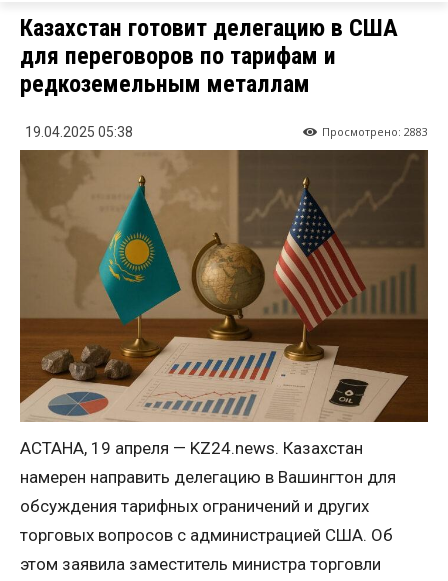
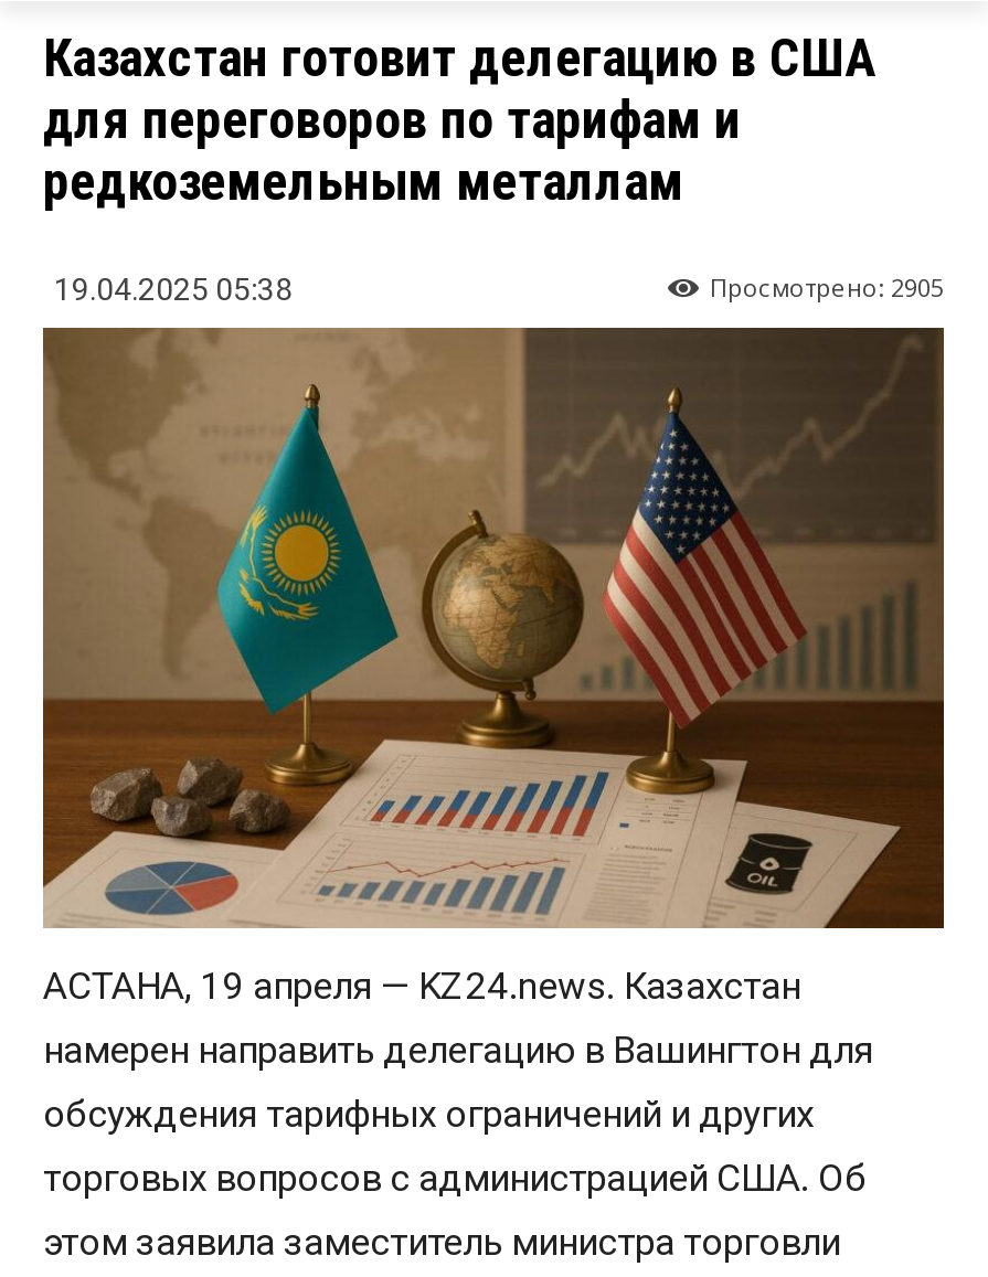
- Просмотрено: 2883
+ Просмотрено: 2905
